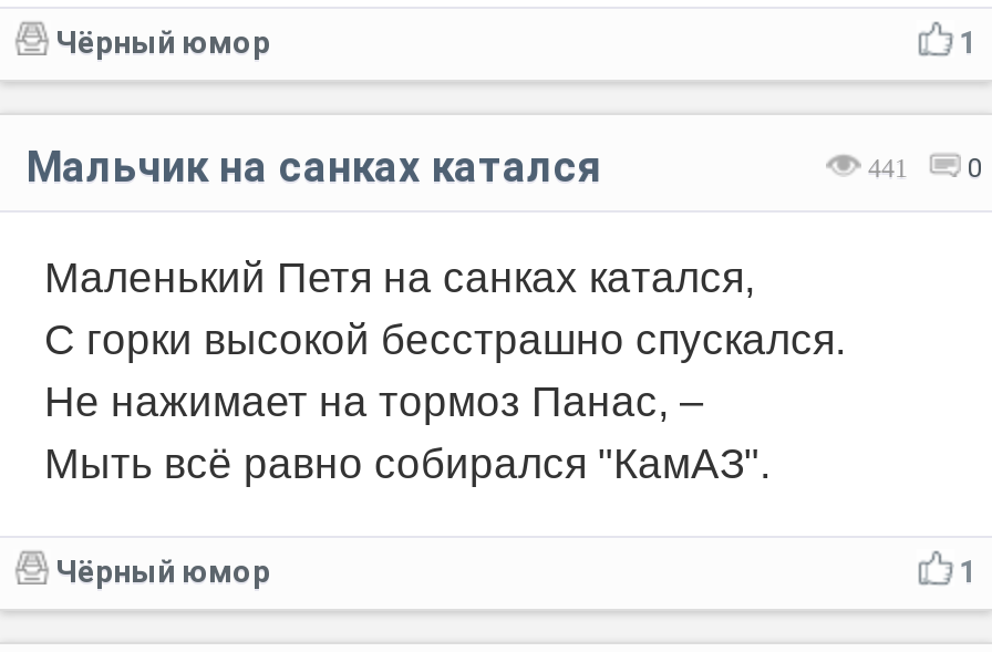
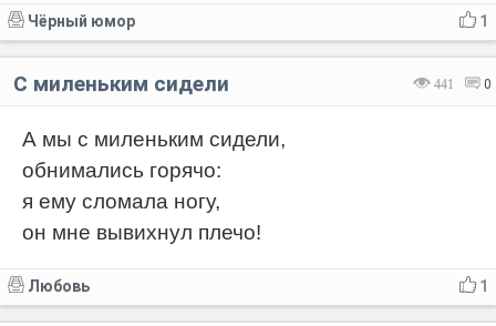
- Мальчик на санках катался
+ С миленьким сидели

- Маленький Петя на санках катался,
- С горки высокой бесстрашно спускался.
- Не нажимает на тормоз Панас, –
- Мыть всё равно собирался "КамАЗ".
+ А мы с миленьким сидели,
+ обнимались горячо:
+ я ему сломала ногу,
+ он мне вывихнул плечо!

- Чёрный юмор
+ Любовь
